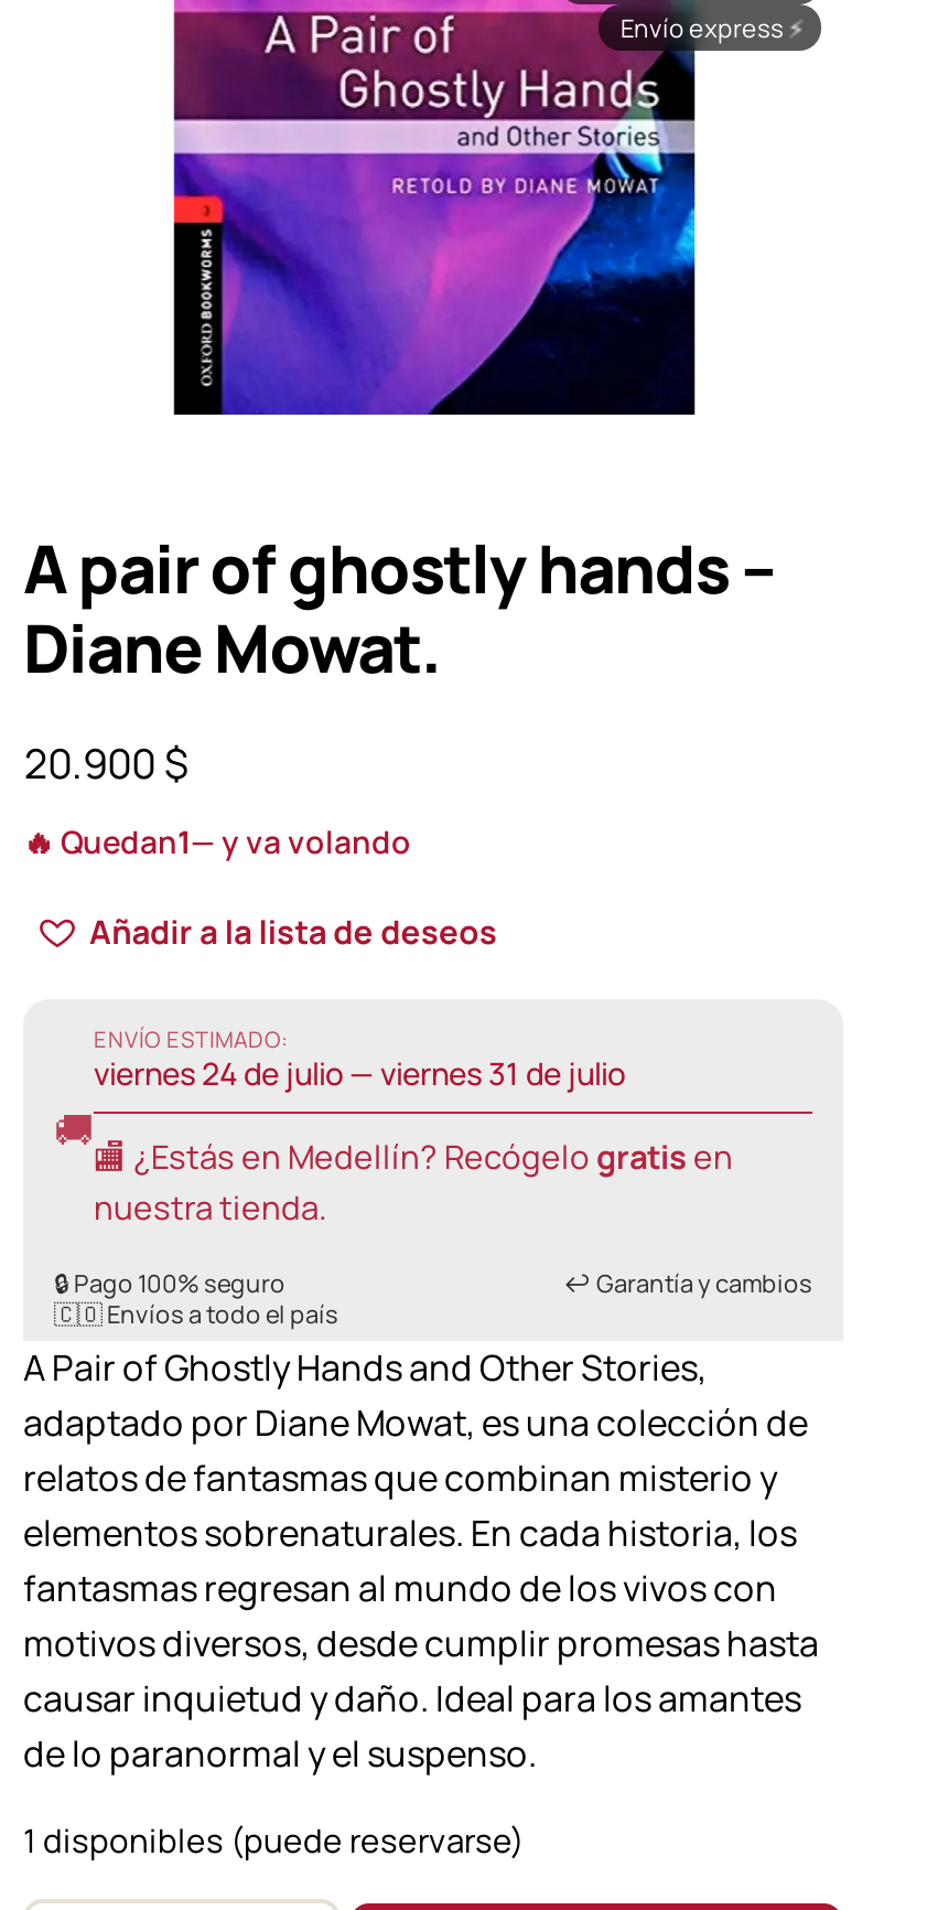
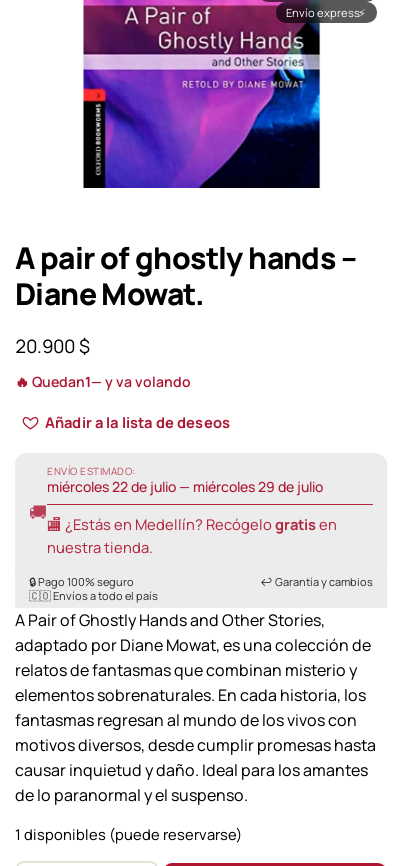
- viernes 24 de julio — viernes 31 de julio
+ miércoles 22 de julio — miércoles 29 de julio
